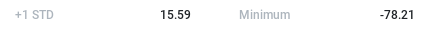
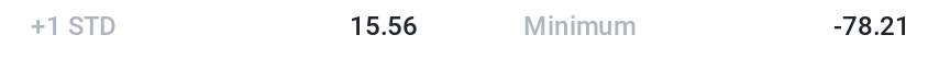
- 15.59
+ 15.56
